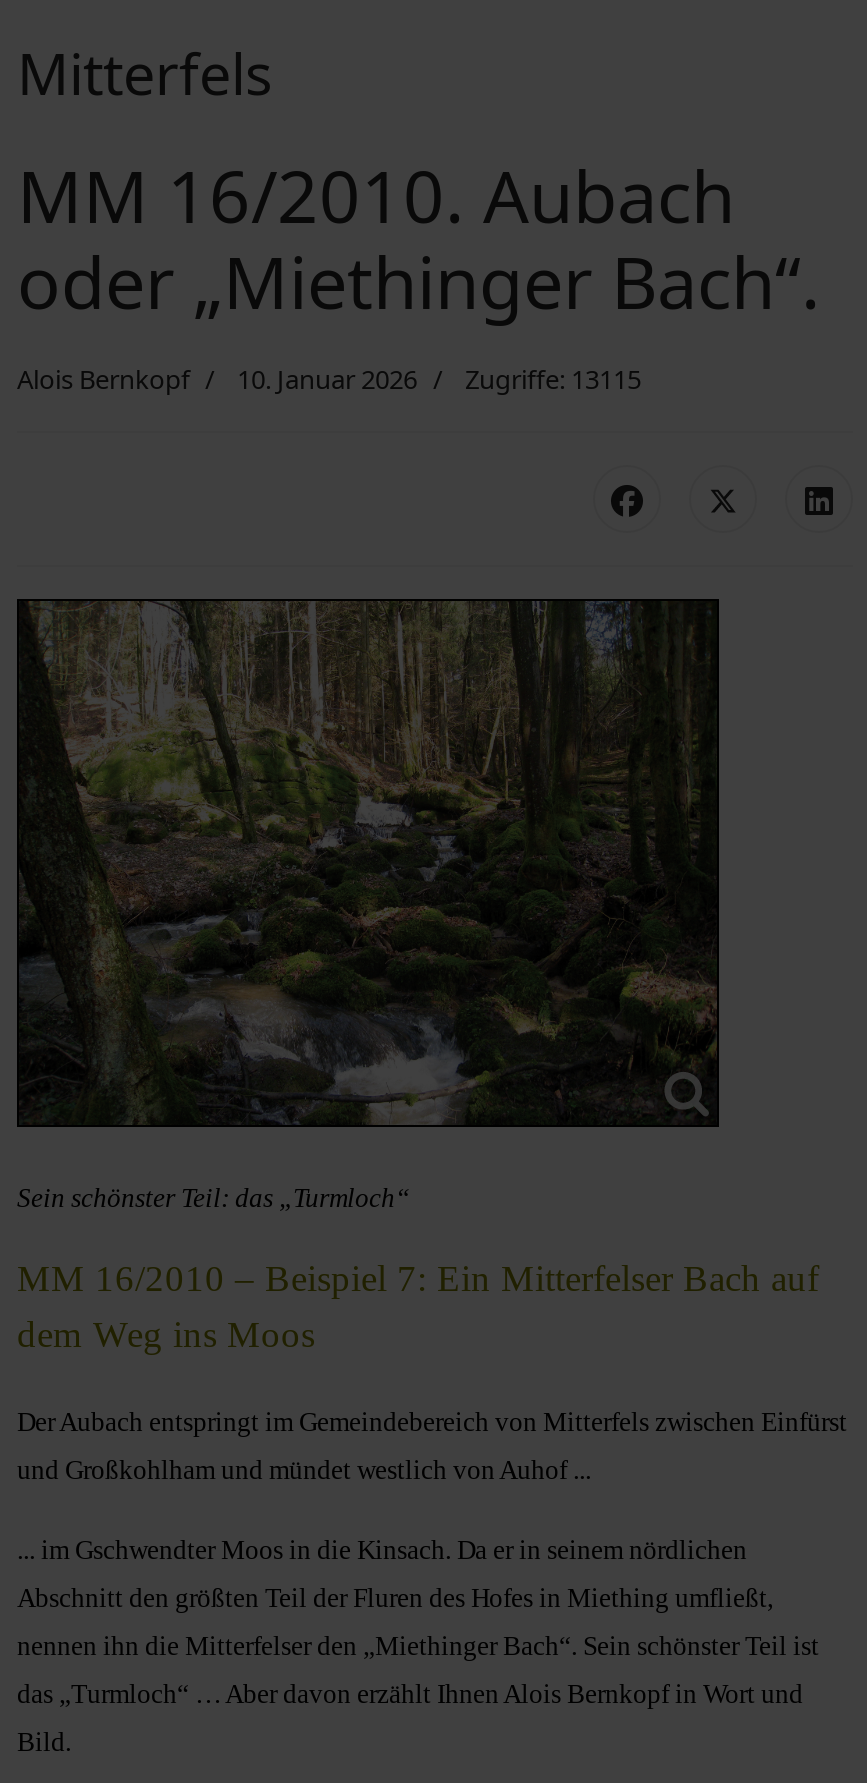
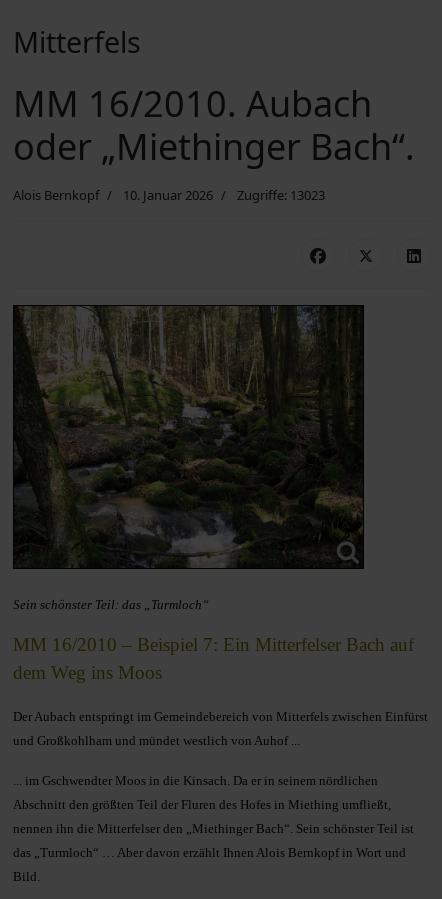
- Alois Bernkopf 10. Januar 2026 Zugriffe: 13115
+ Alois Bernkopf 10. Januar 2026 Zugriffe: 13023
